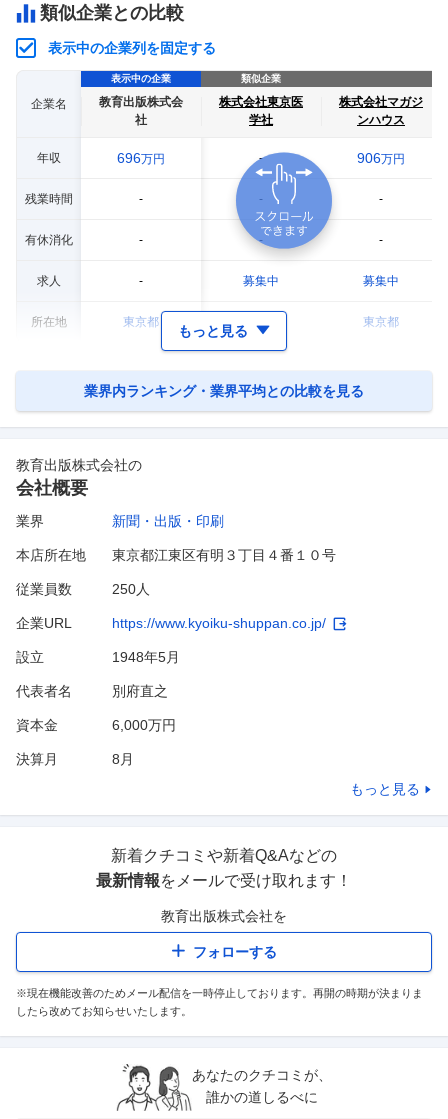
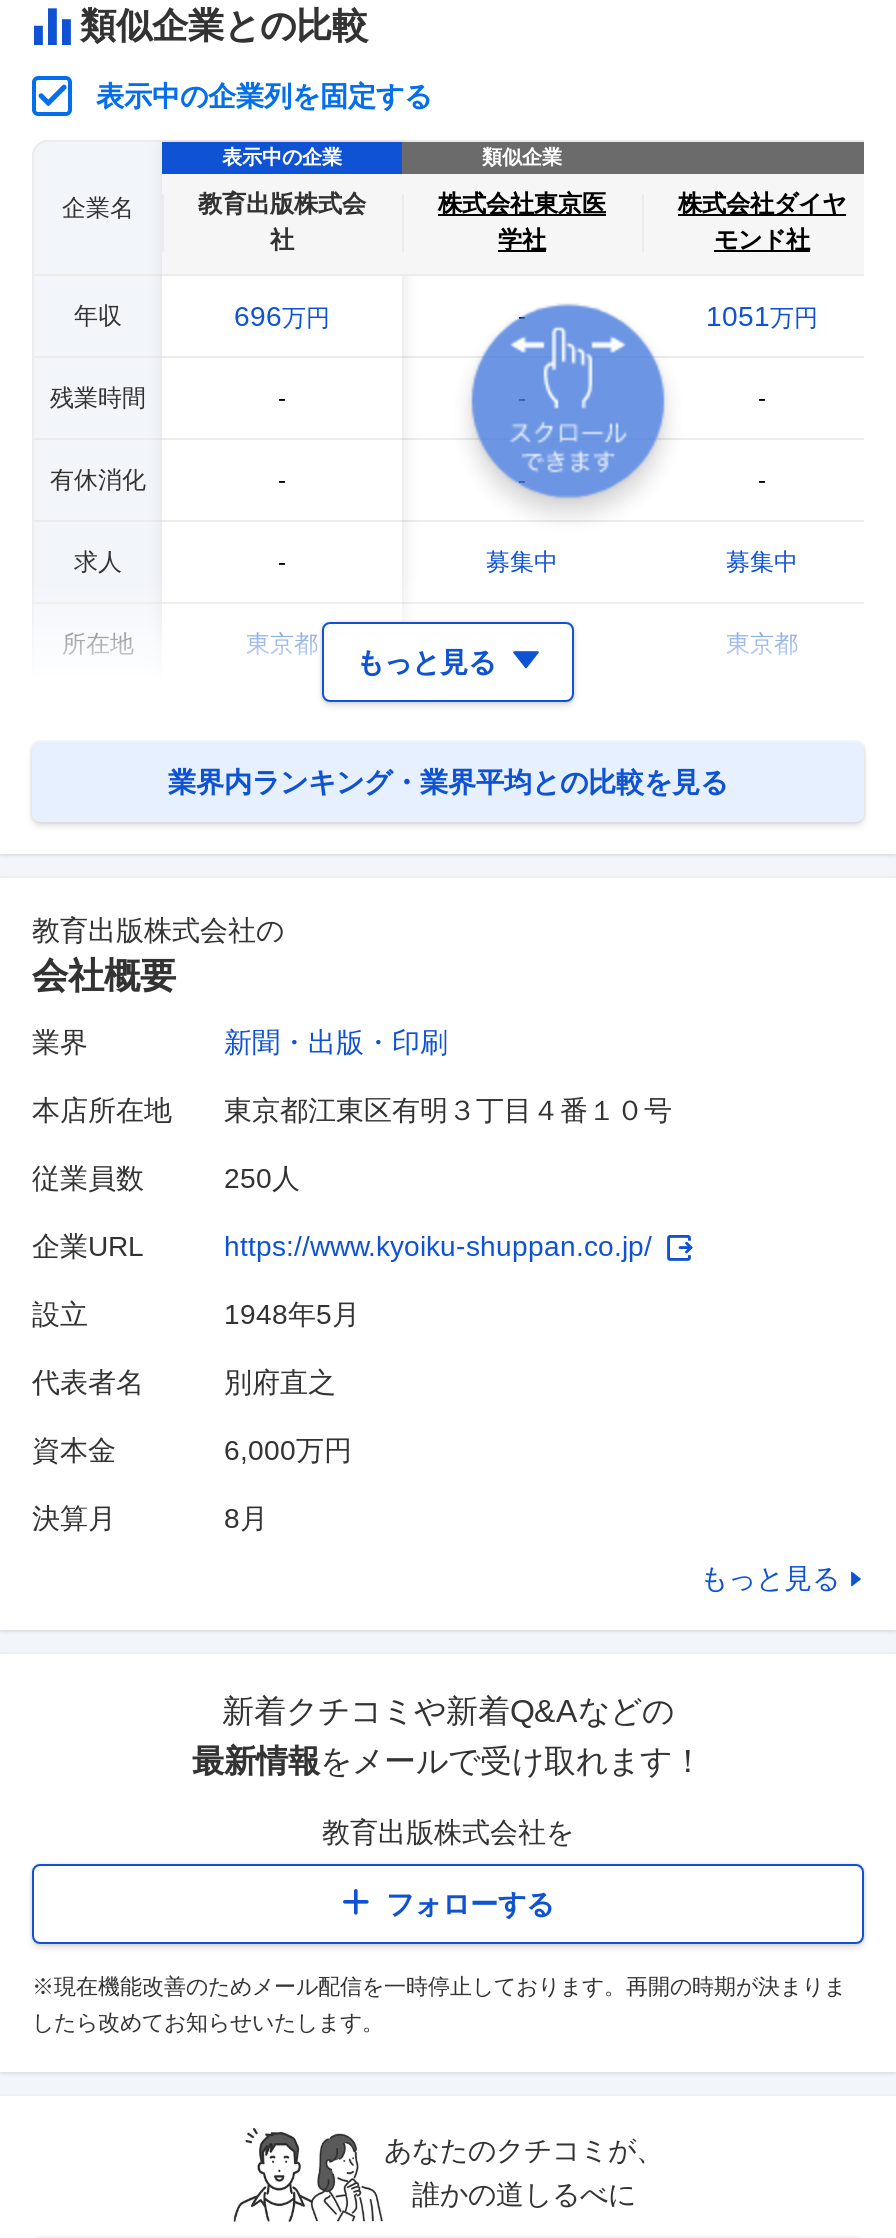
- 株式会社マガジ
- ンハウス
+ 株式会社ダイヤ
+ モンド社

- 906万円
+ 1051万円
